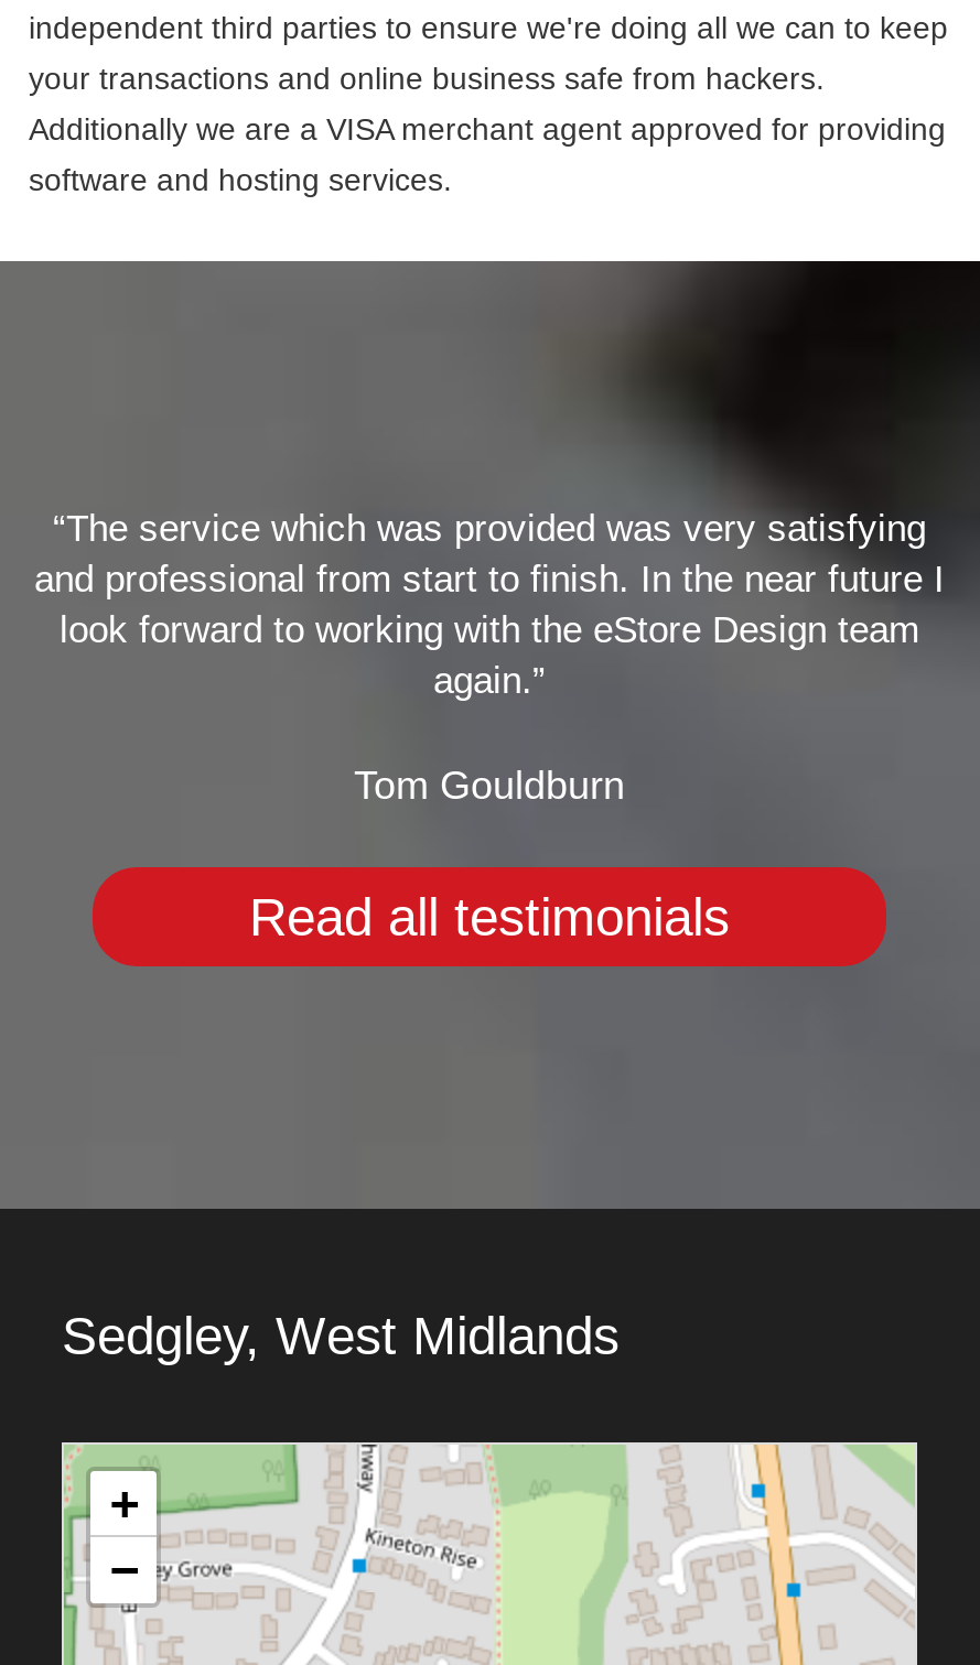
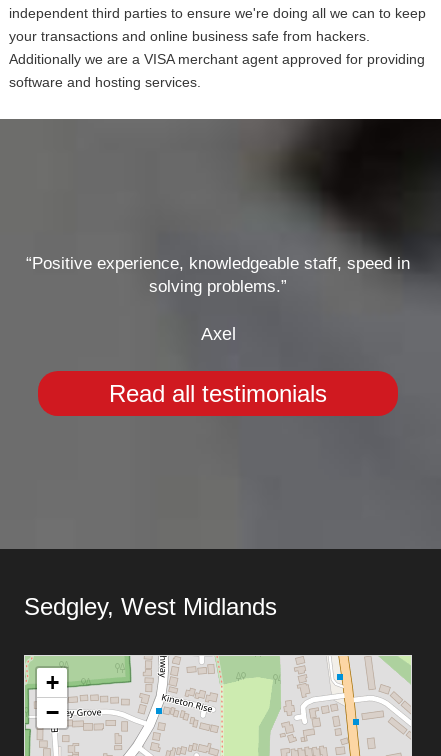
- “The service which was provided was very satisfying
- and professional from start to finish. In the near future I
- look forward to working with the eStore Design team
- again.”
+ “Positive experience, knowledgeable staff, speed in
+ solving problems.”

- Tom Gouldburn
+ Axel

moved up: Read all testimonials
